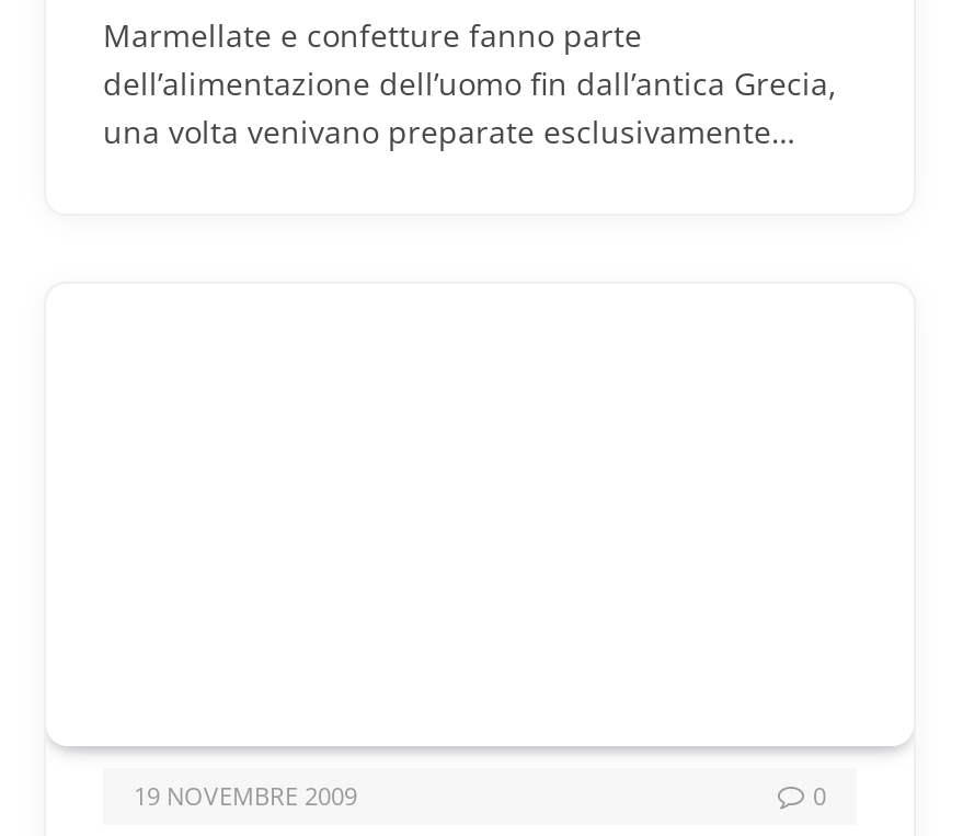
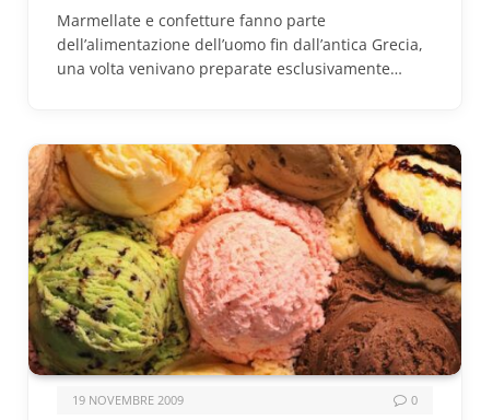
+ [image]
